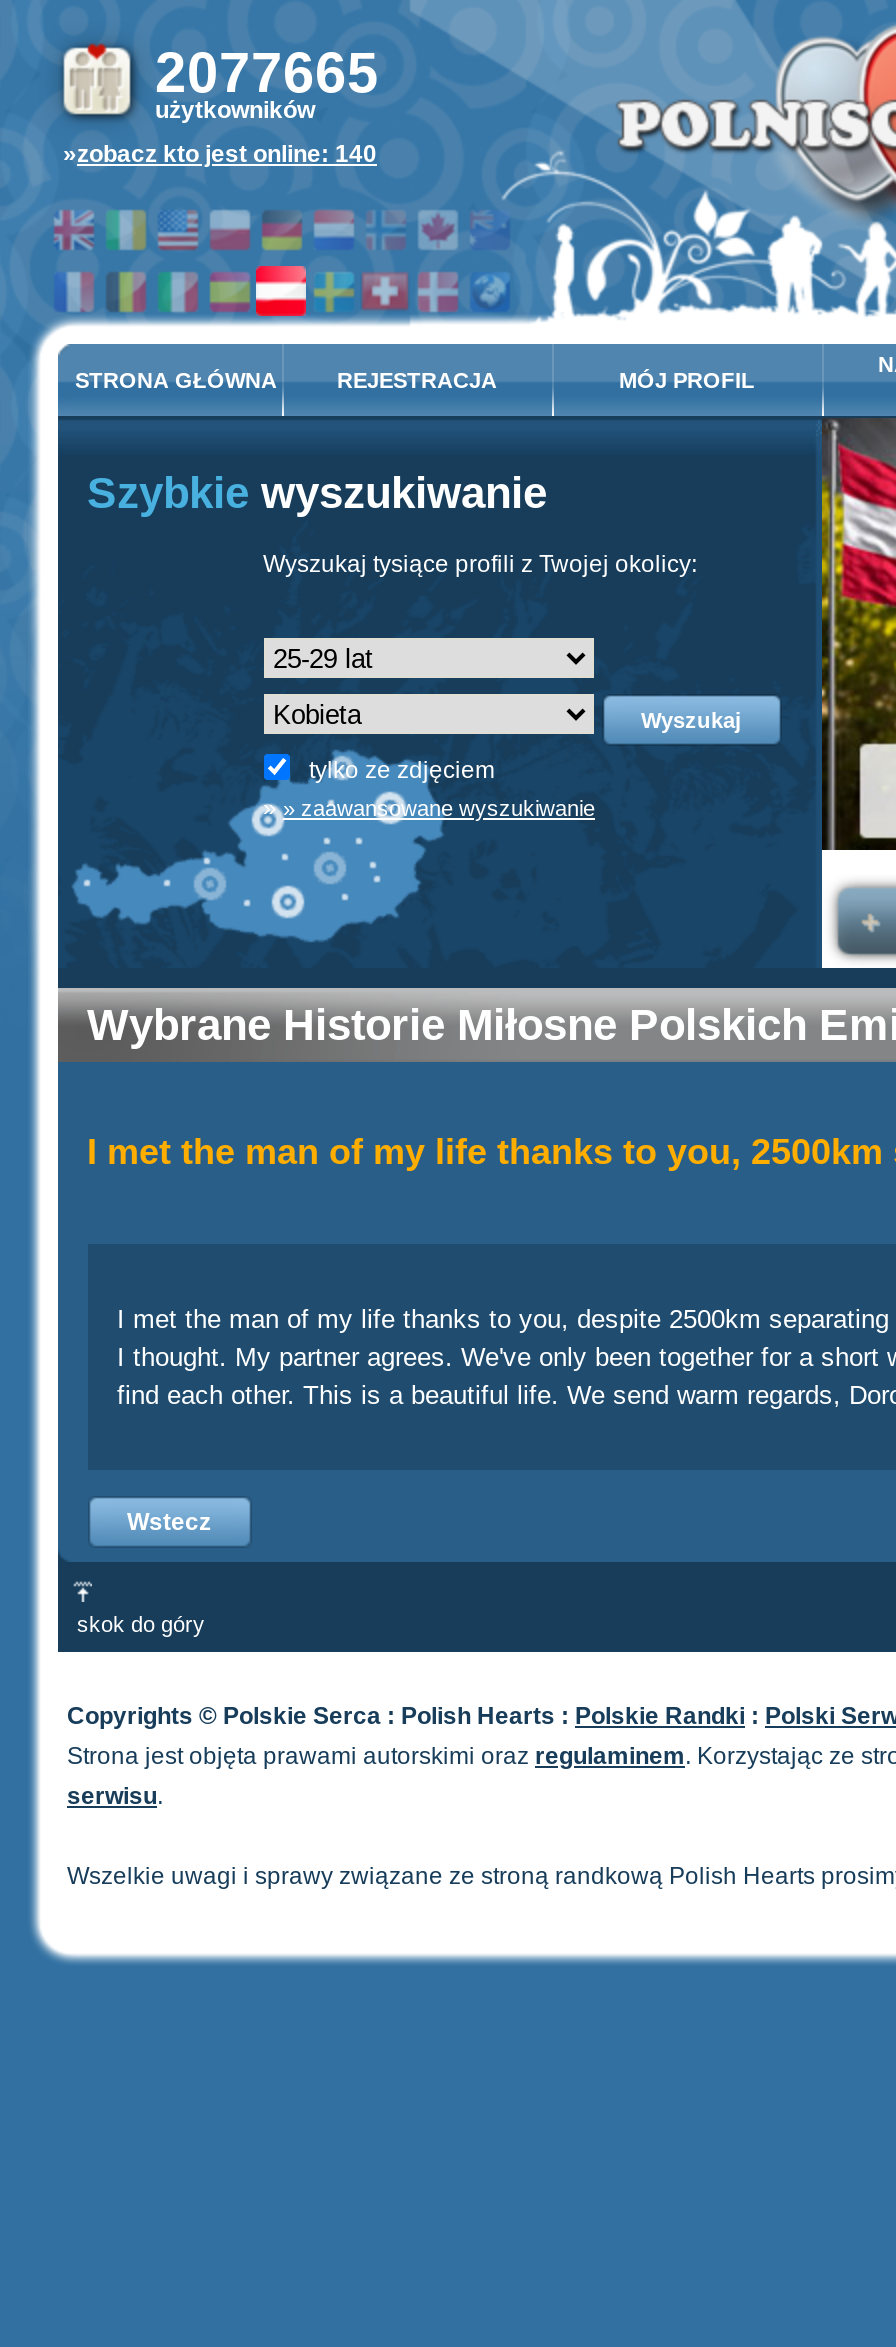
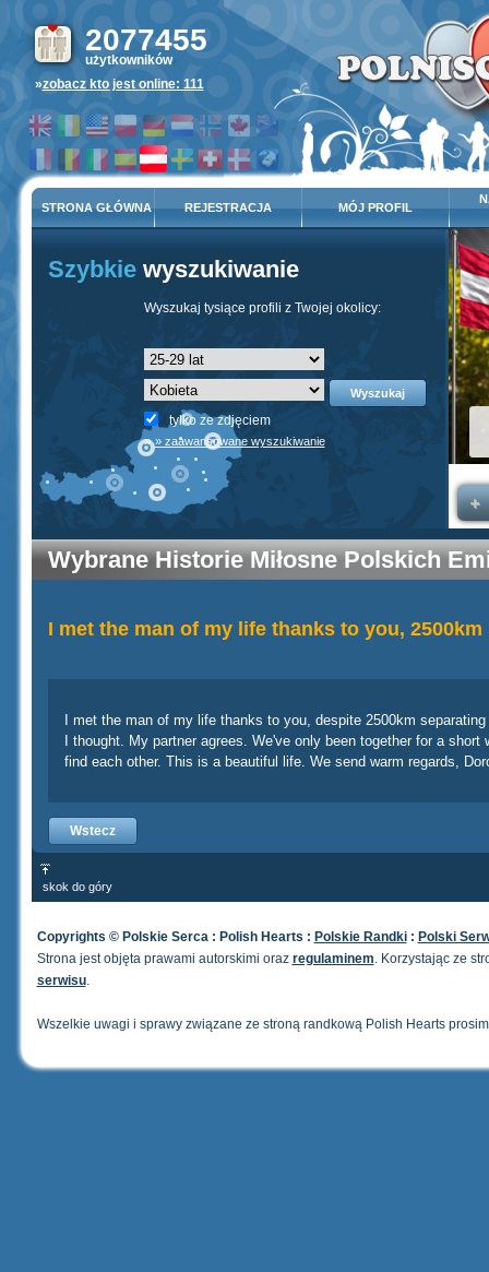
- 2077665
+ 2077455

- »zobacz kto jest online: 140
+ »zobacz kto jest online: 111
